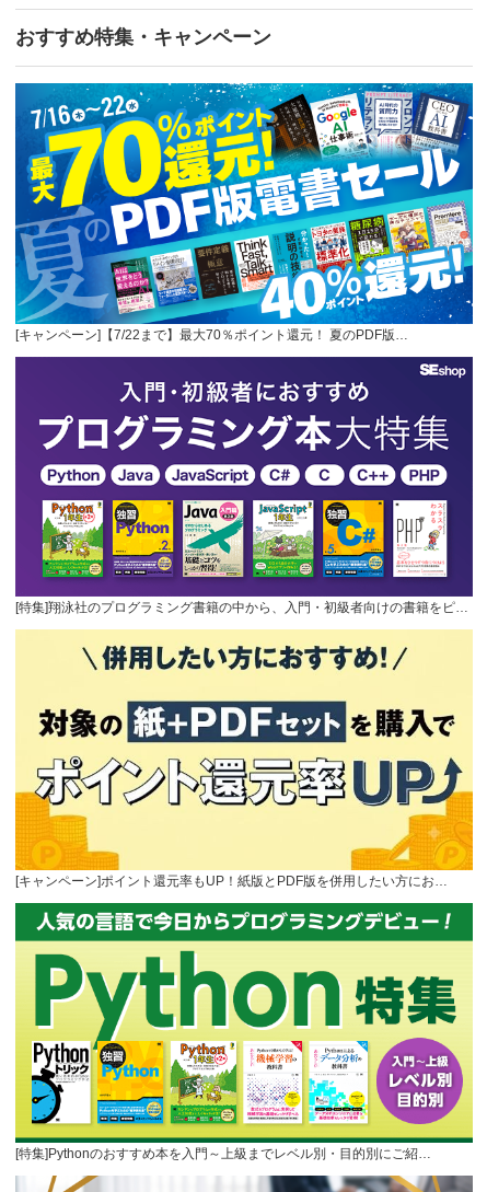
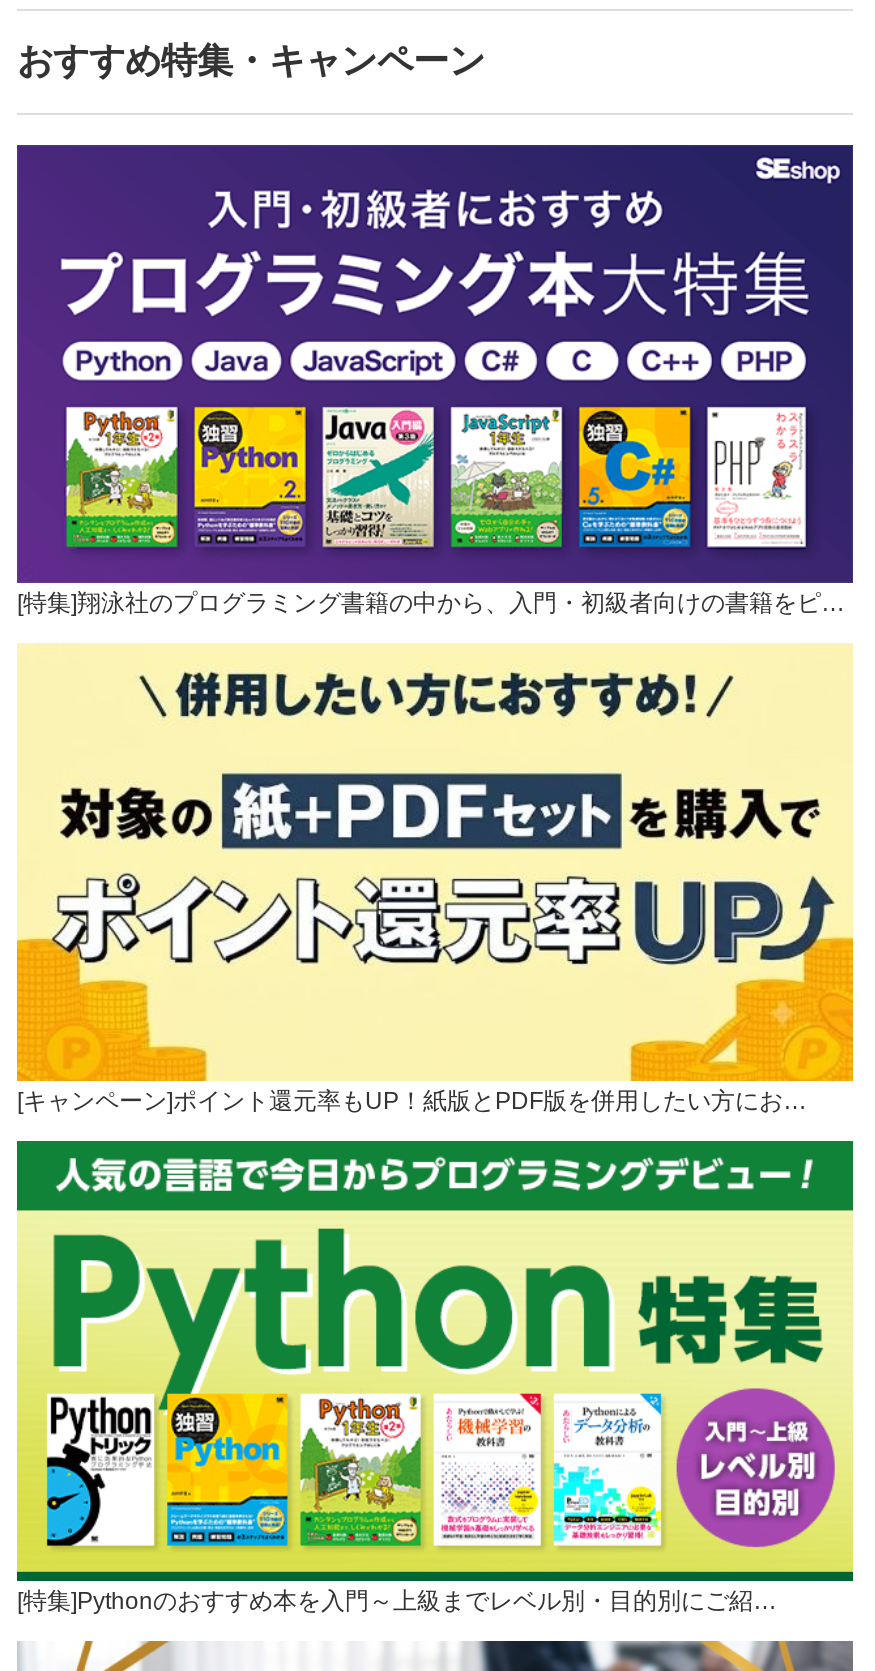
- [image]
- [キャンペーン]【7/22まで】最大70％ポイント還元！ 夏のPDF版…
